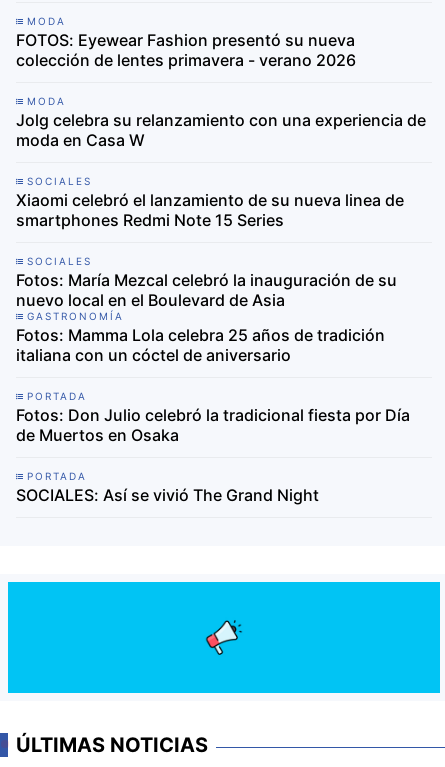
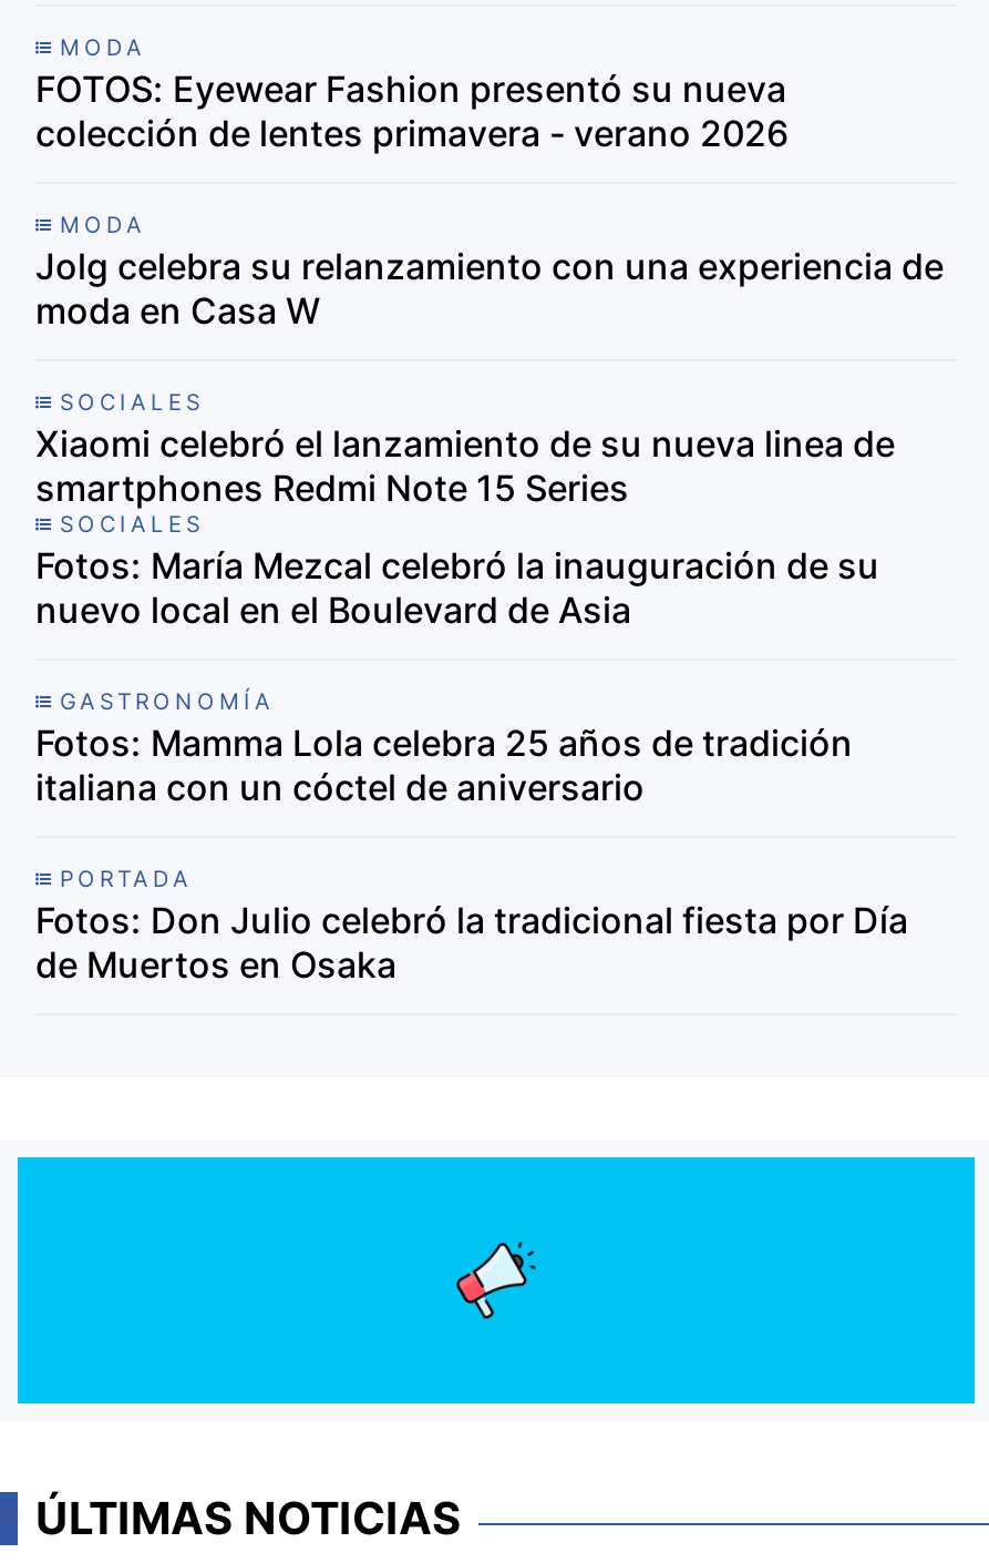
- PORTADA
- SOCIALES: Así se vivió The Grand Night
